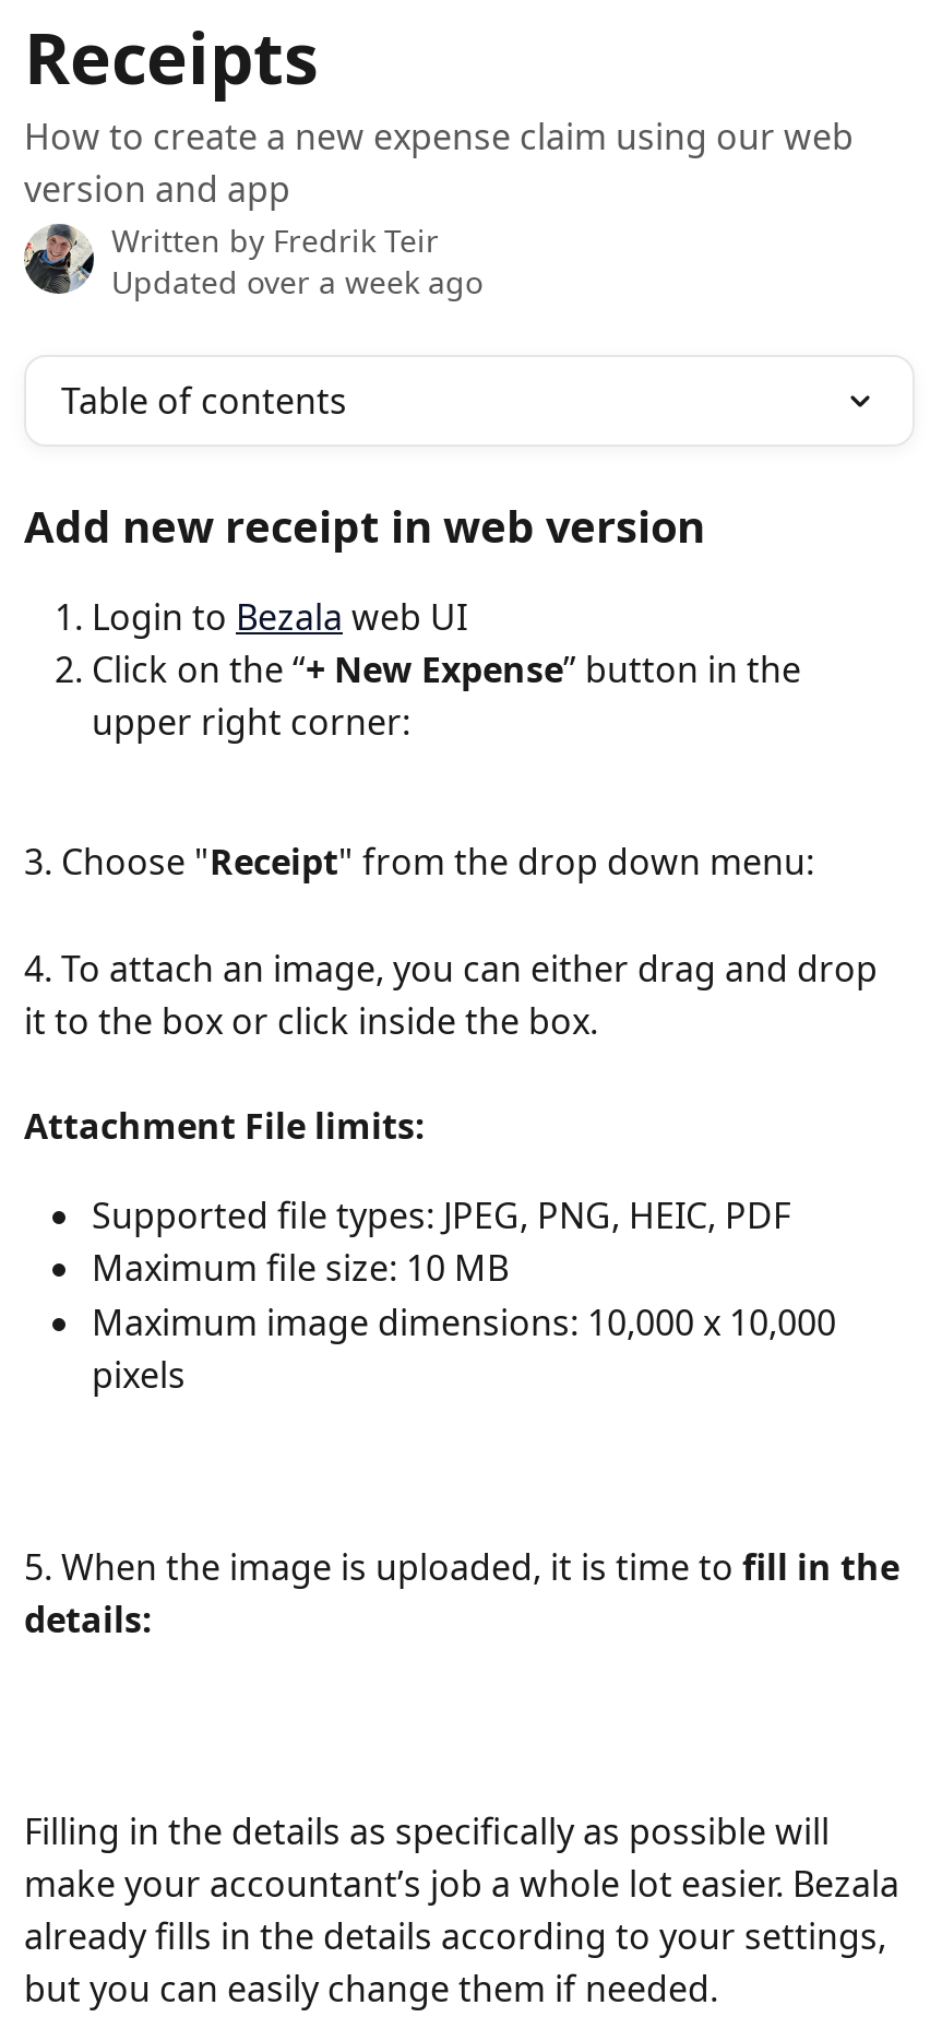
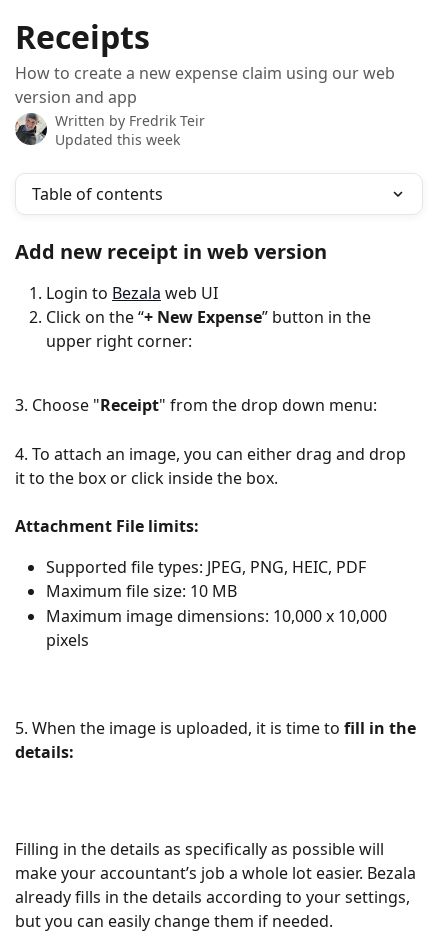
- Updated over a week ago
+ Updated this week
